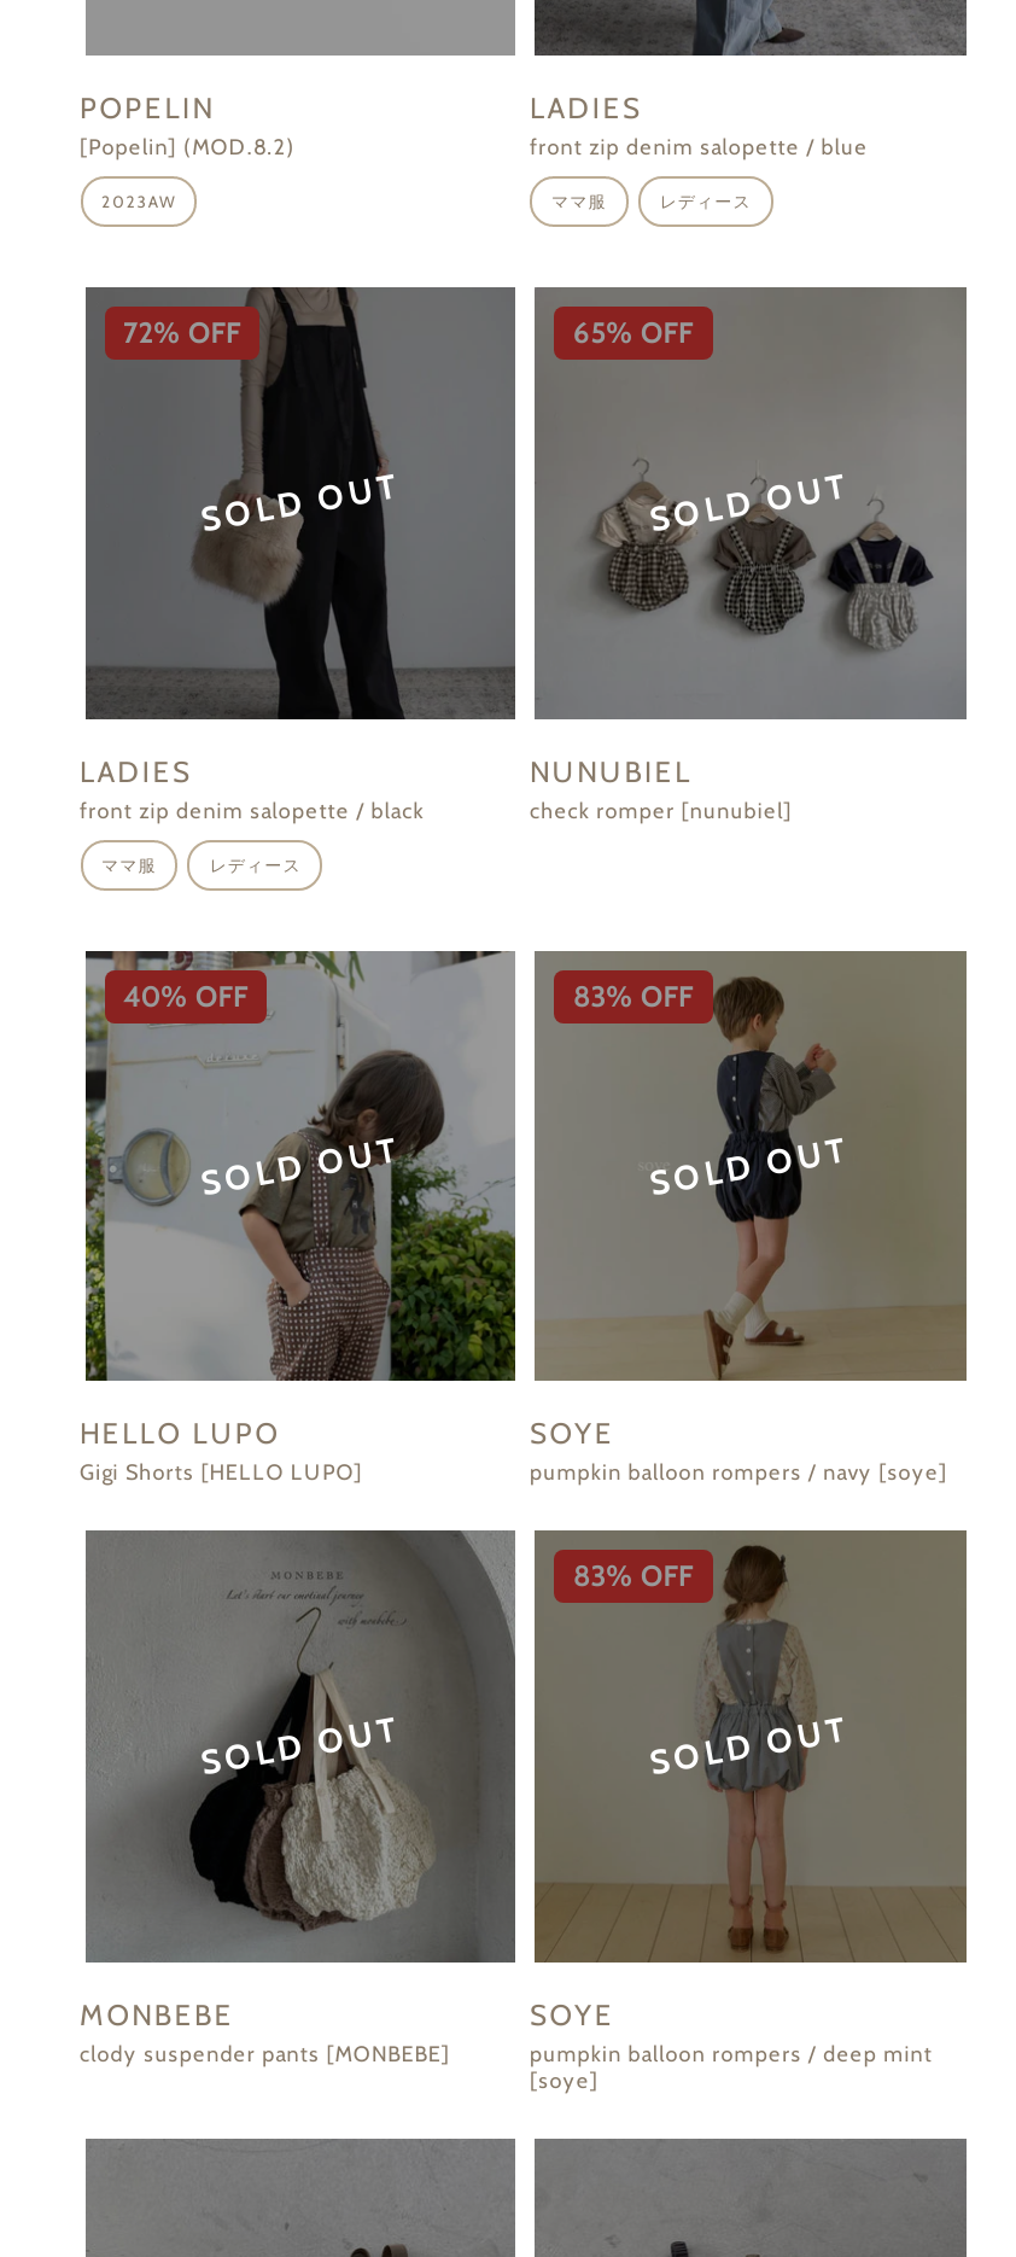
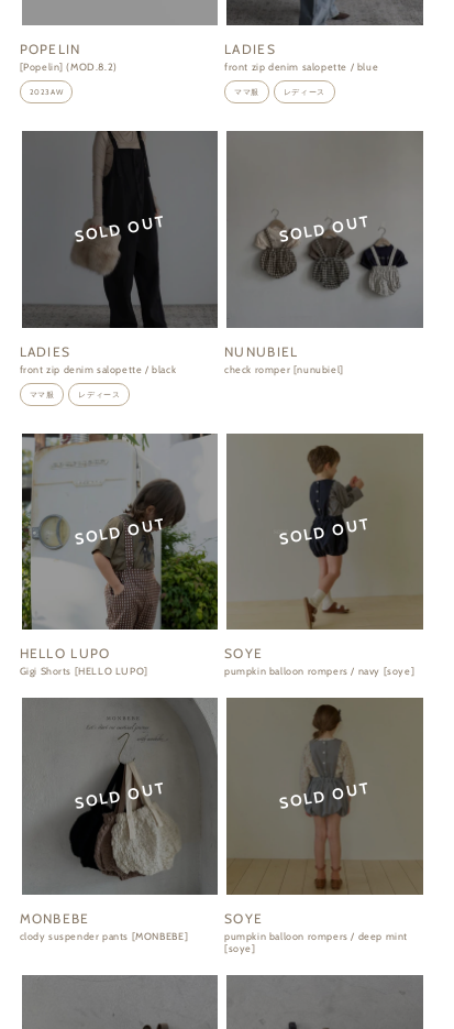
- 72% OFF

- 65% OFF

- 40% OFF

- 83% OFF

- 83% OFF
